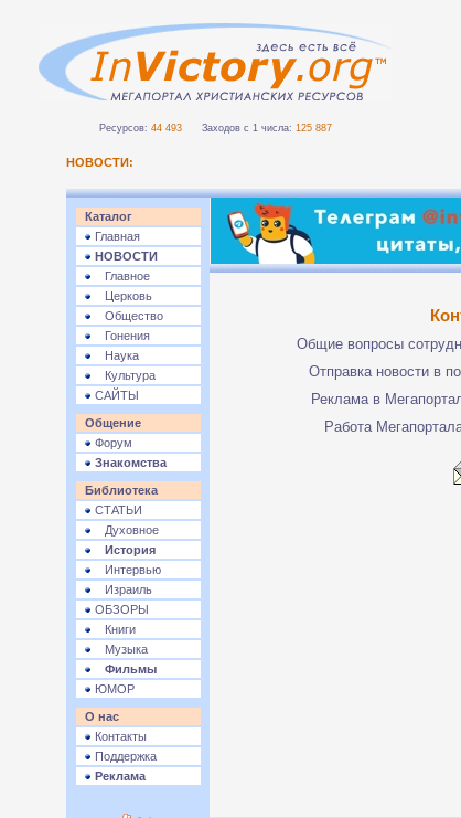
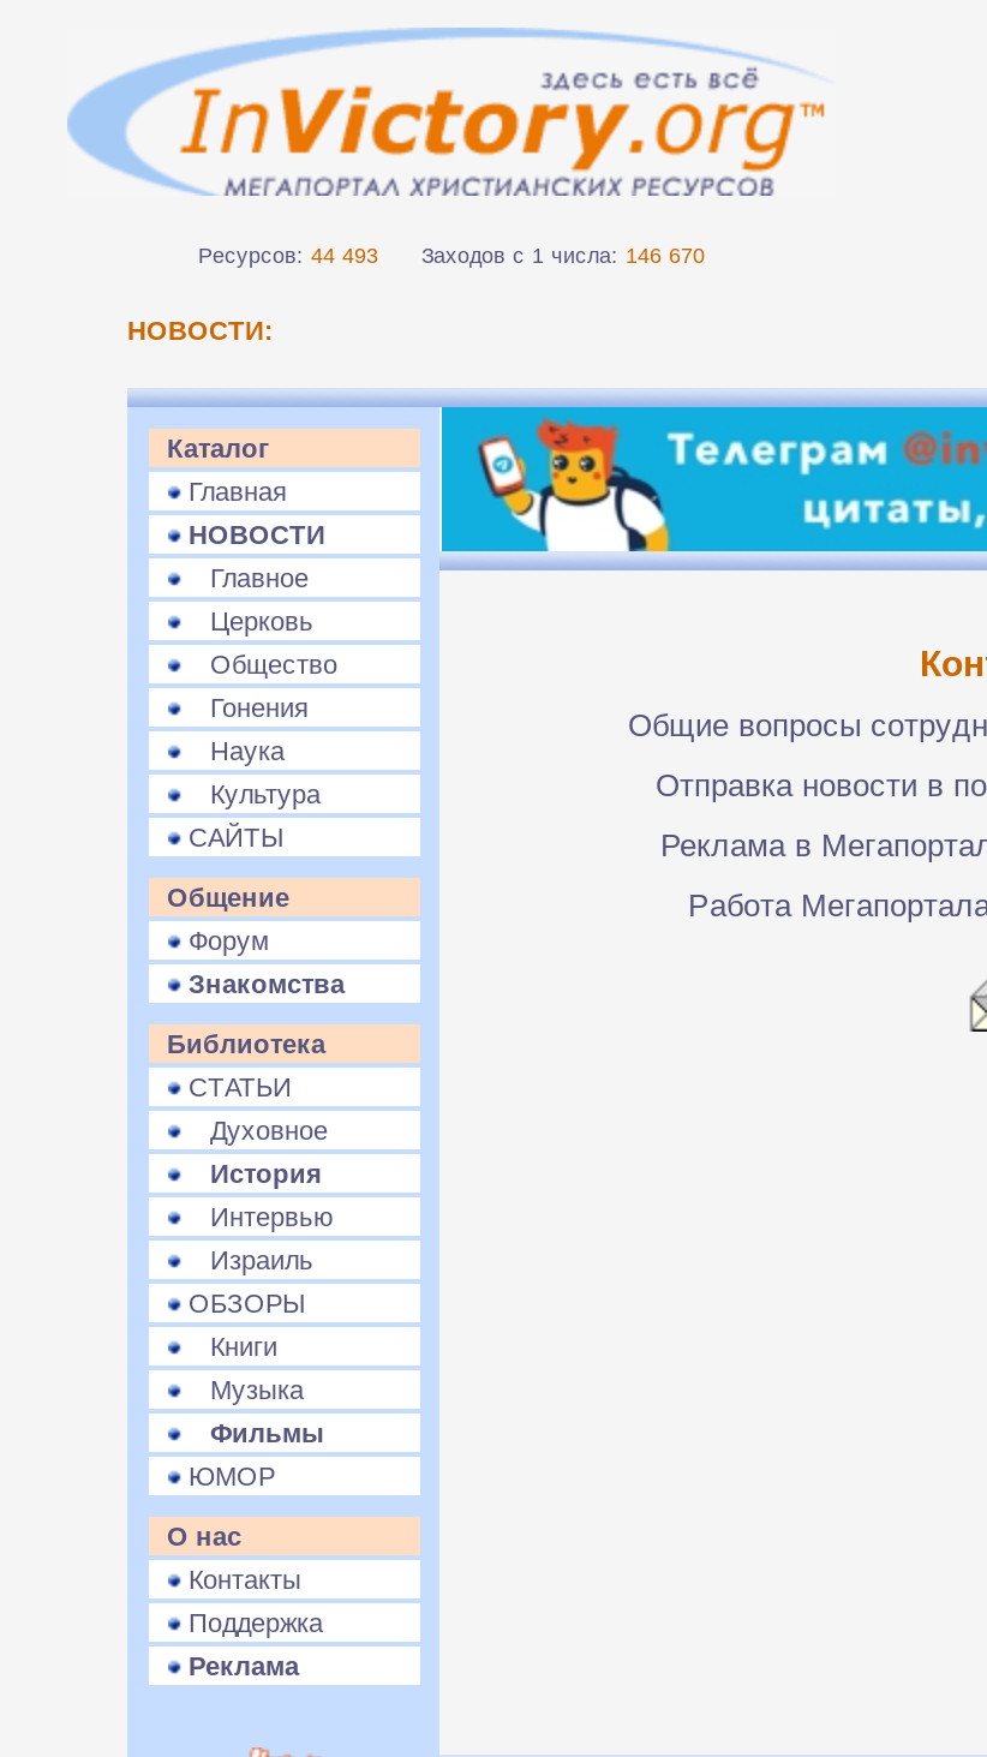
- Ресурсов: 44 493 Заходов с 1 числа: 125 887
+ Ресурсов: 44 493 Заходов с 1 числа: 146 670
